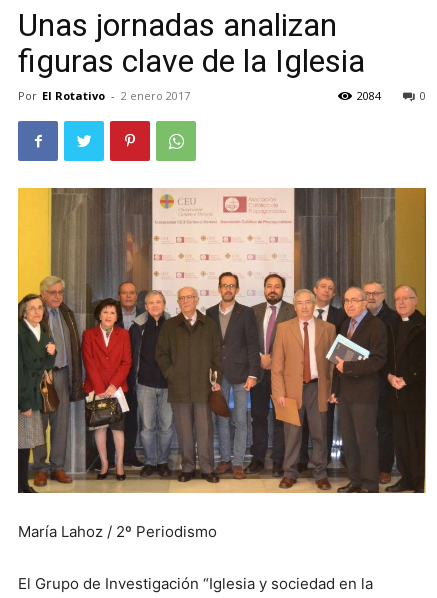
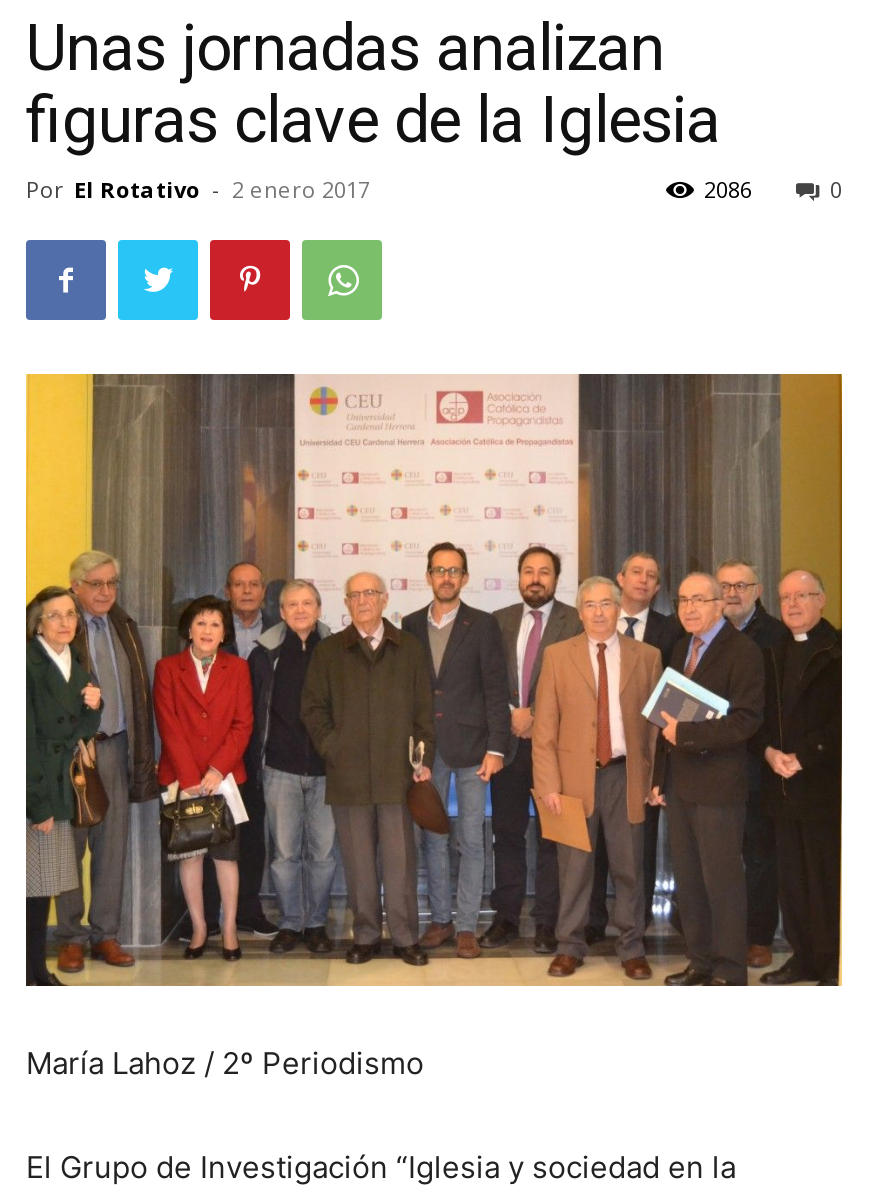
- 2084
+ 2086
